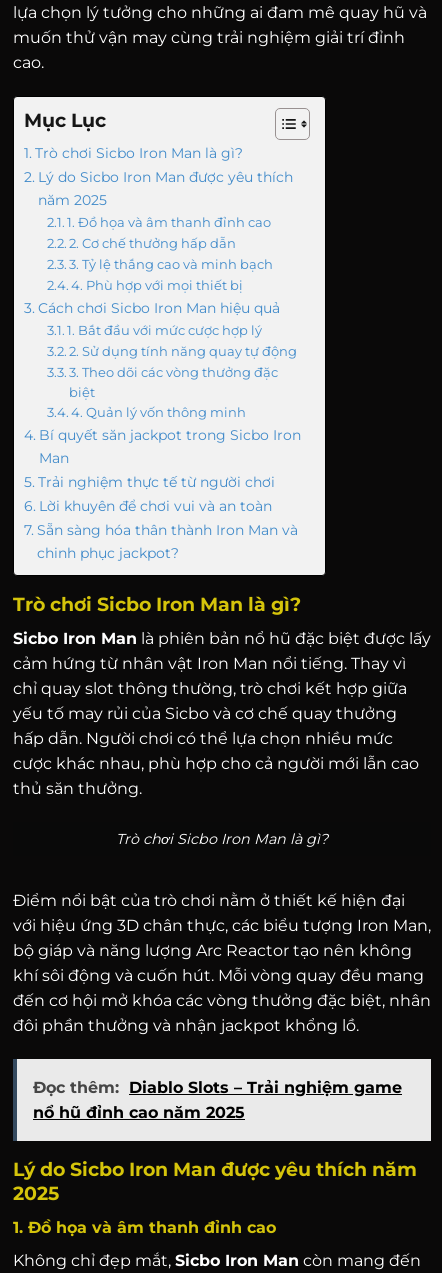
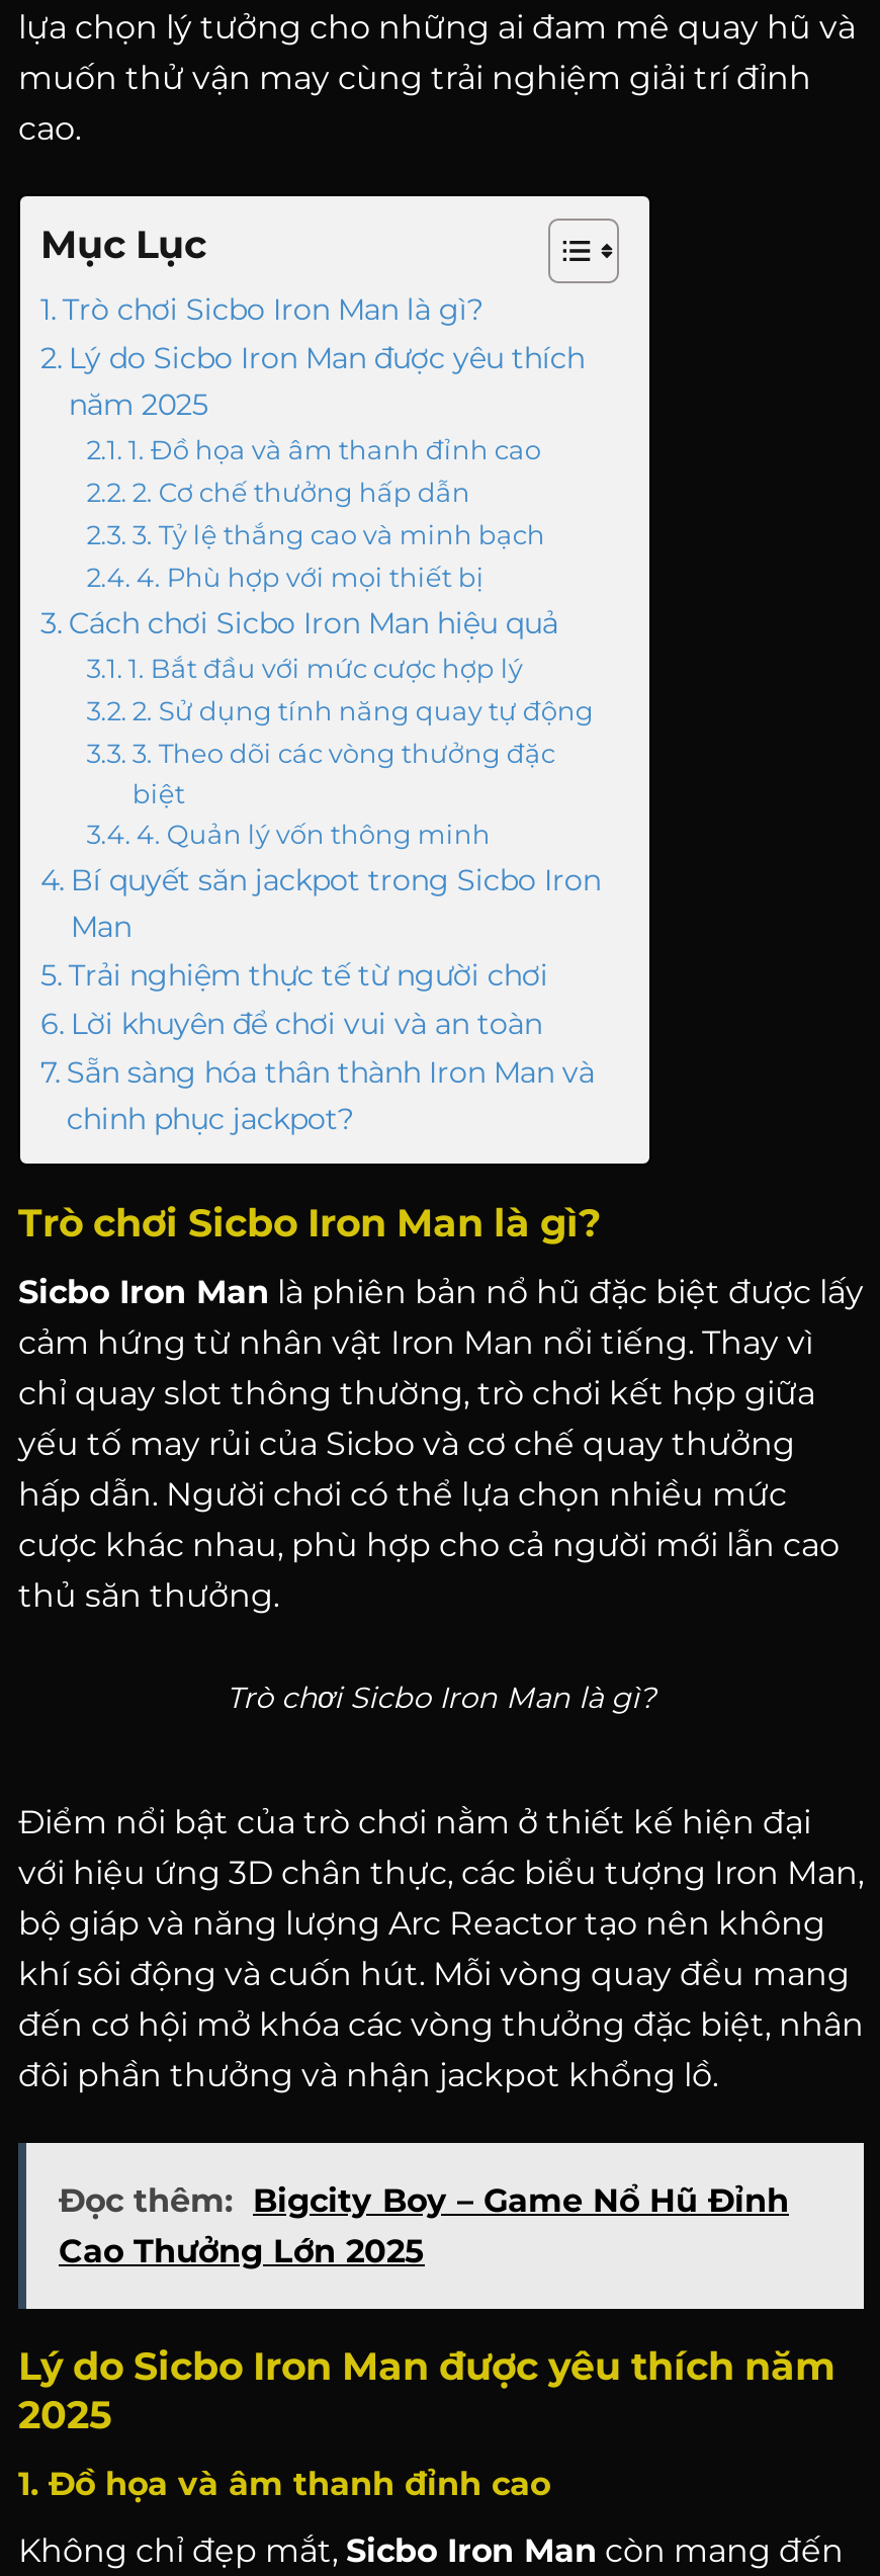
- Đọc thêm: Diablo Slots – Trải nghiệm game
- nổ hũ đỉnh cao năm 2025
+ Đọc thêm: Bigcity Boy – Game Nổ Hũ Đỉnh
+ Cao Thưởng Lớn 2025
